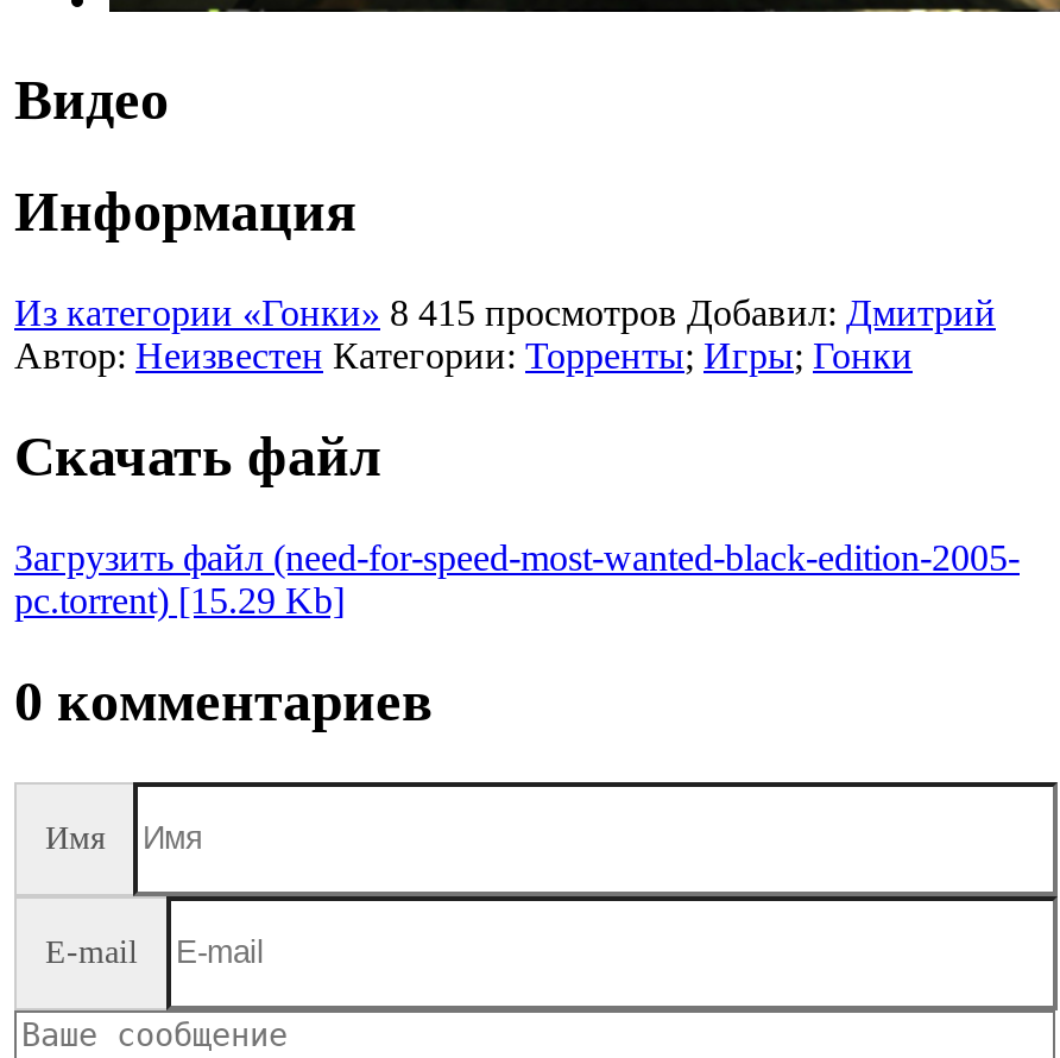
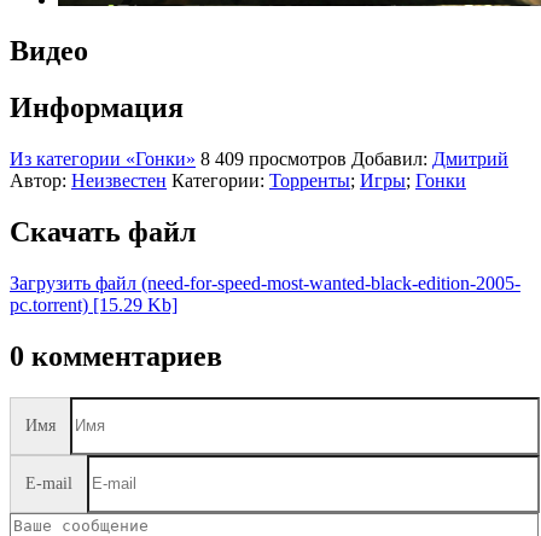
- Из категории «Гонки» 8 415 просмотров Добавил: Дмитрий
+ Из категории «Гонки» 8 409 просмотров Добавил: Дмитрий
